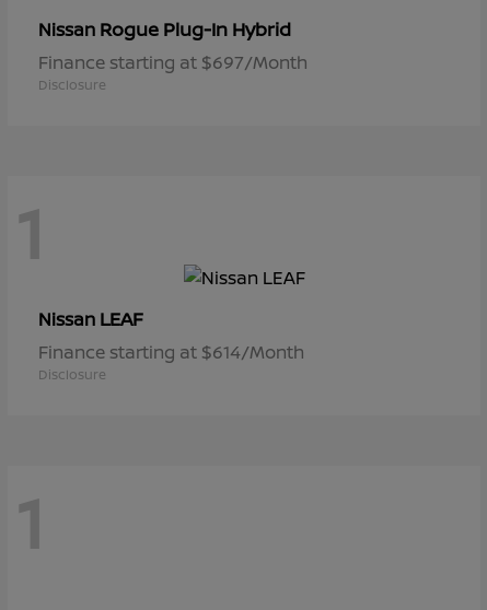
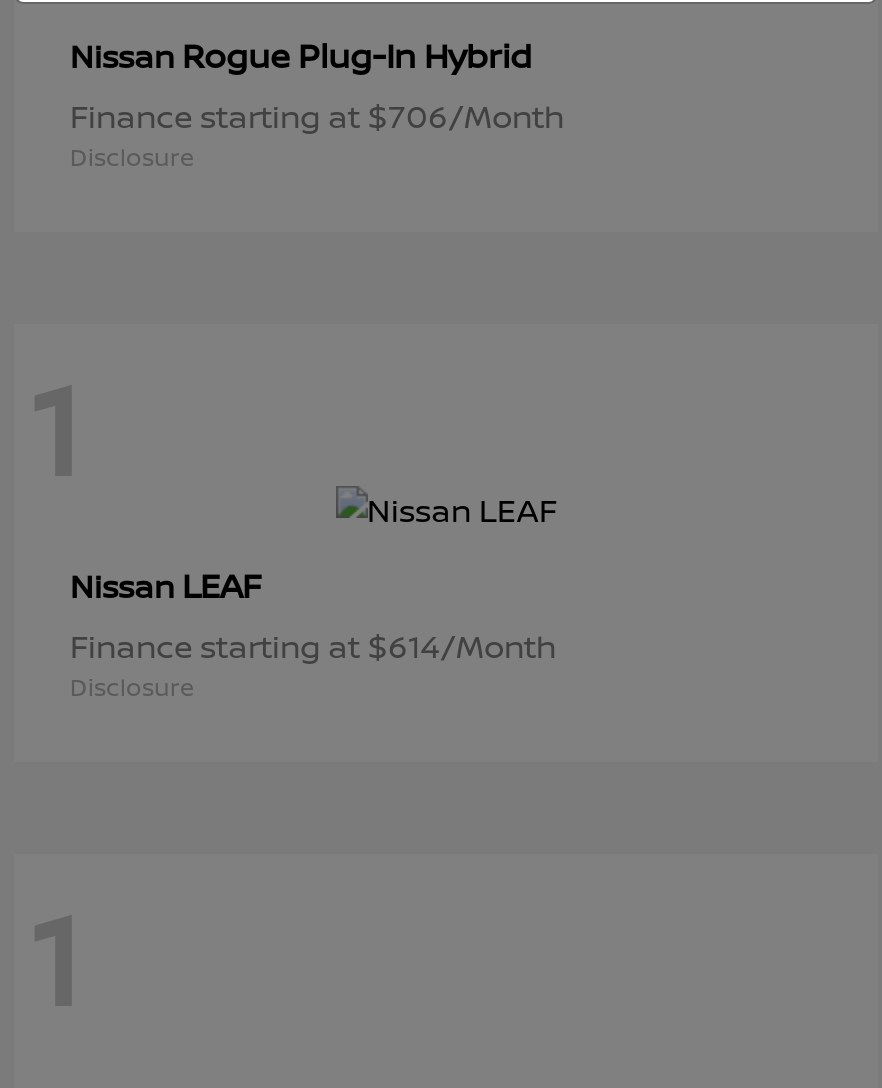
- Finance starting at $697/Month
+ Finance starting at $706/Month
